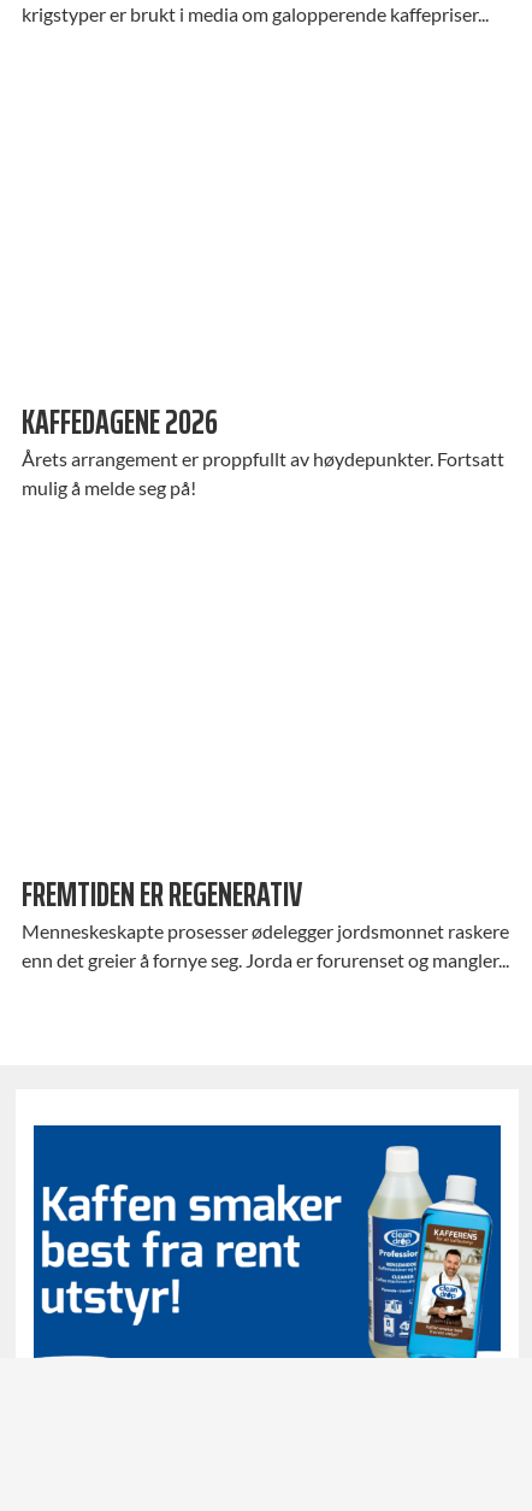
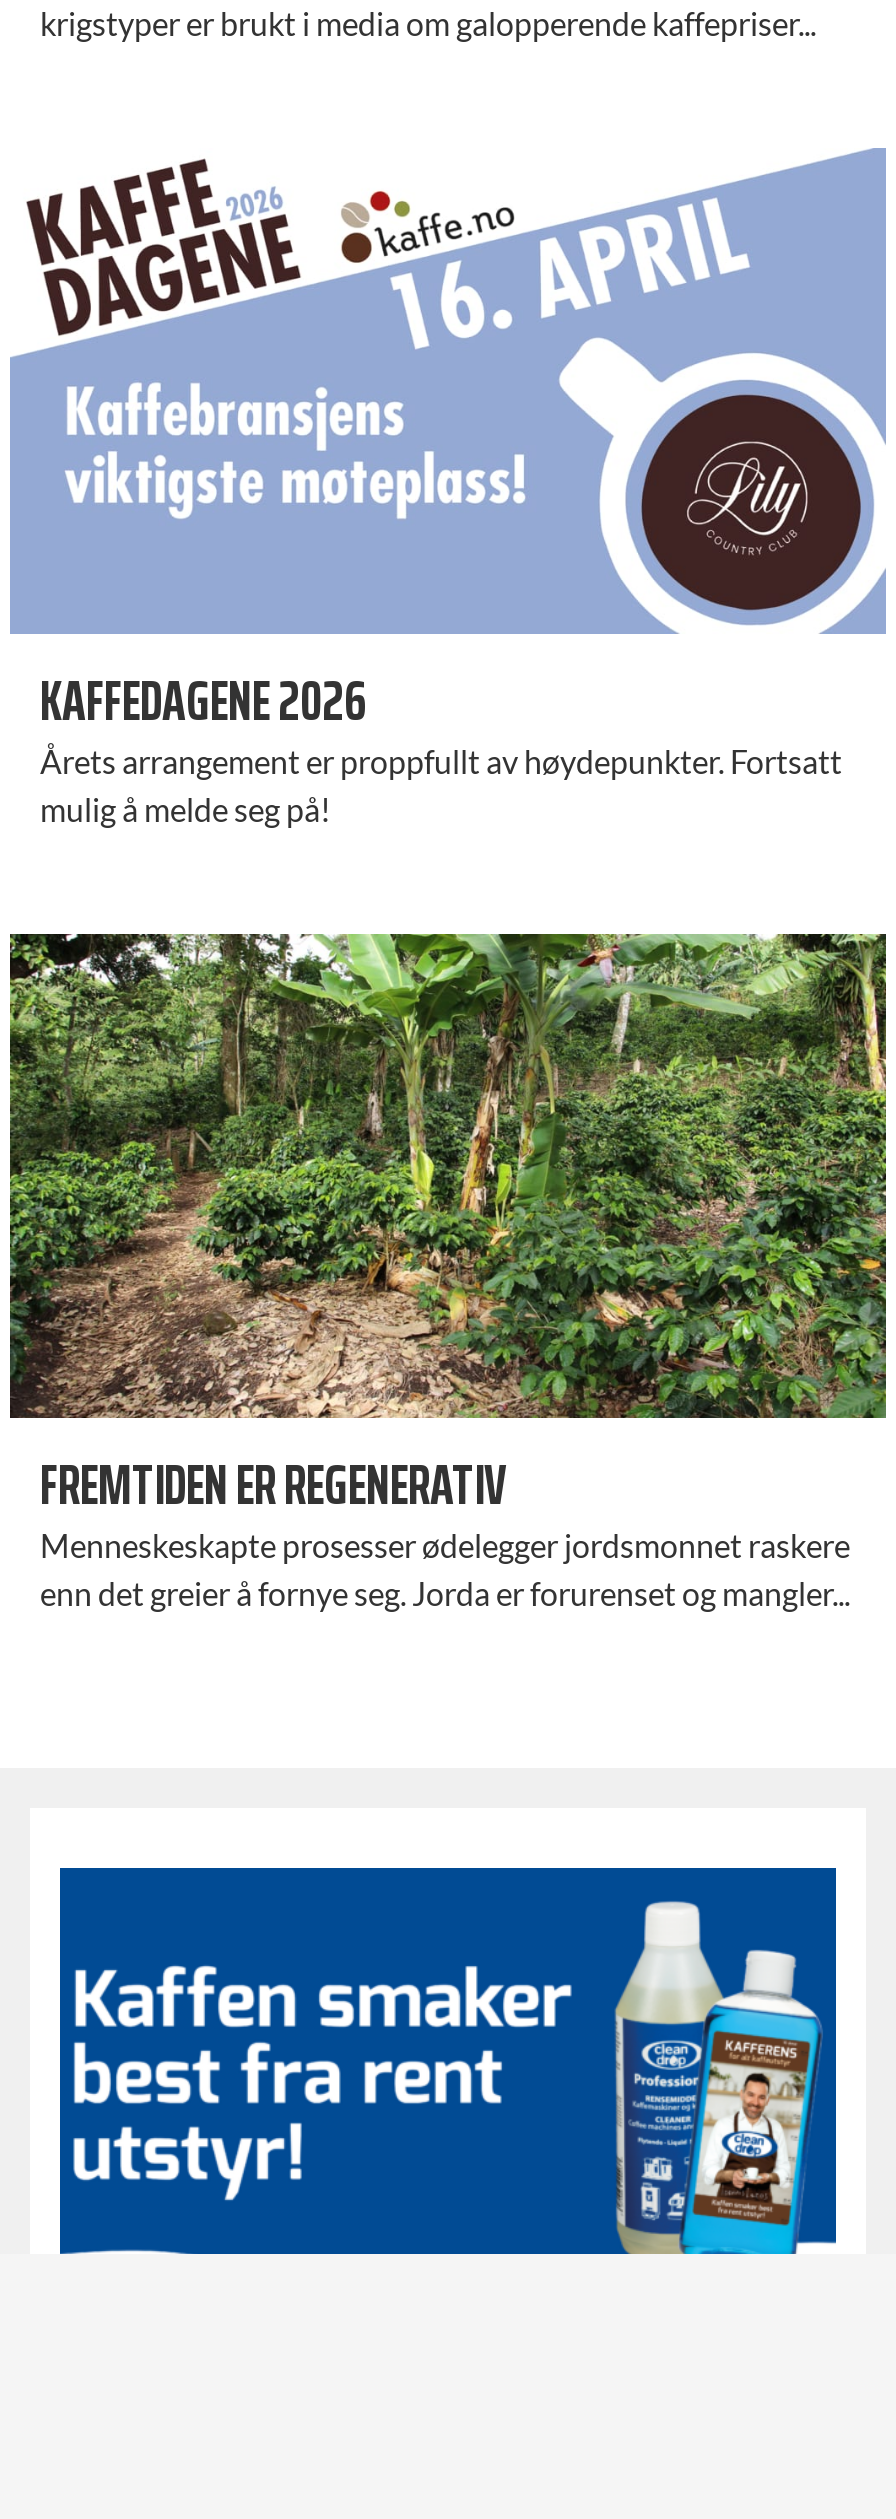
+ [image]

+ [image]
